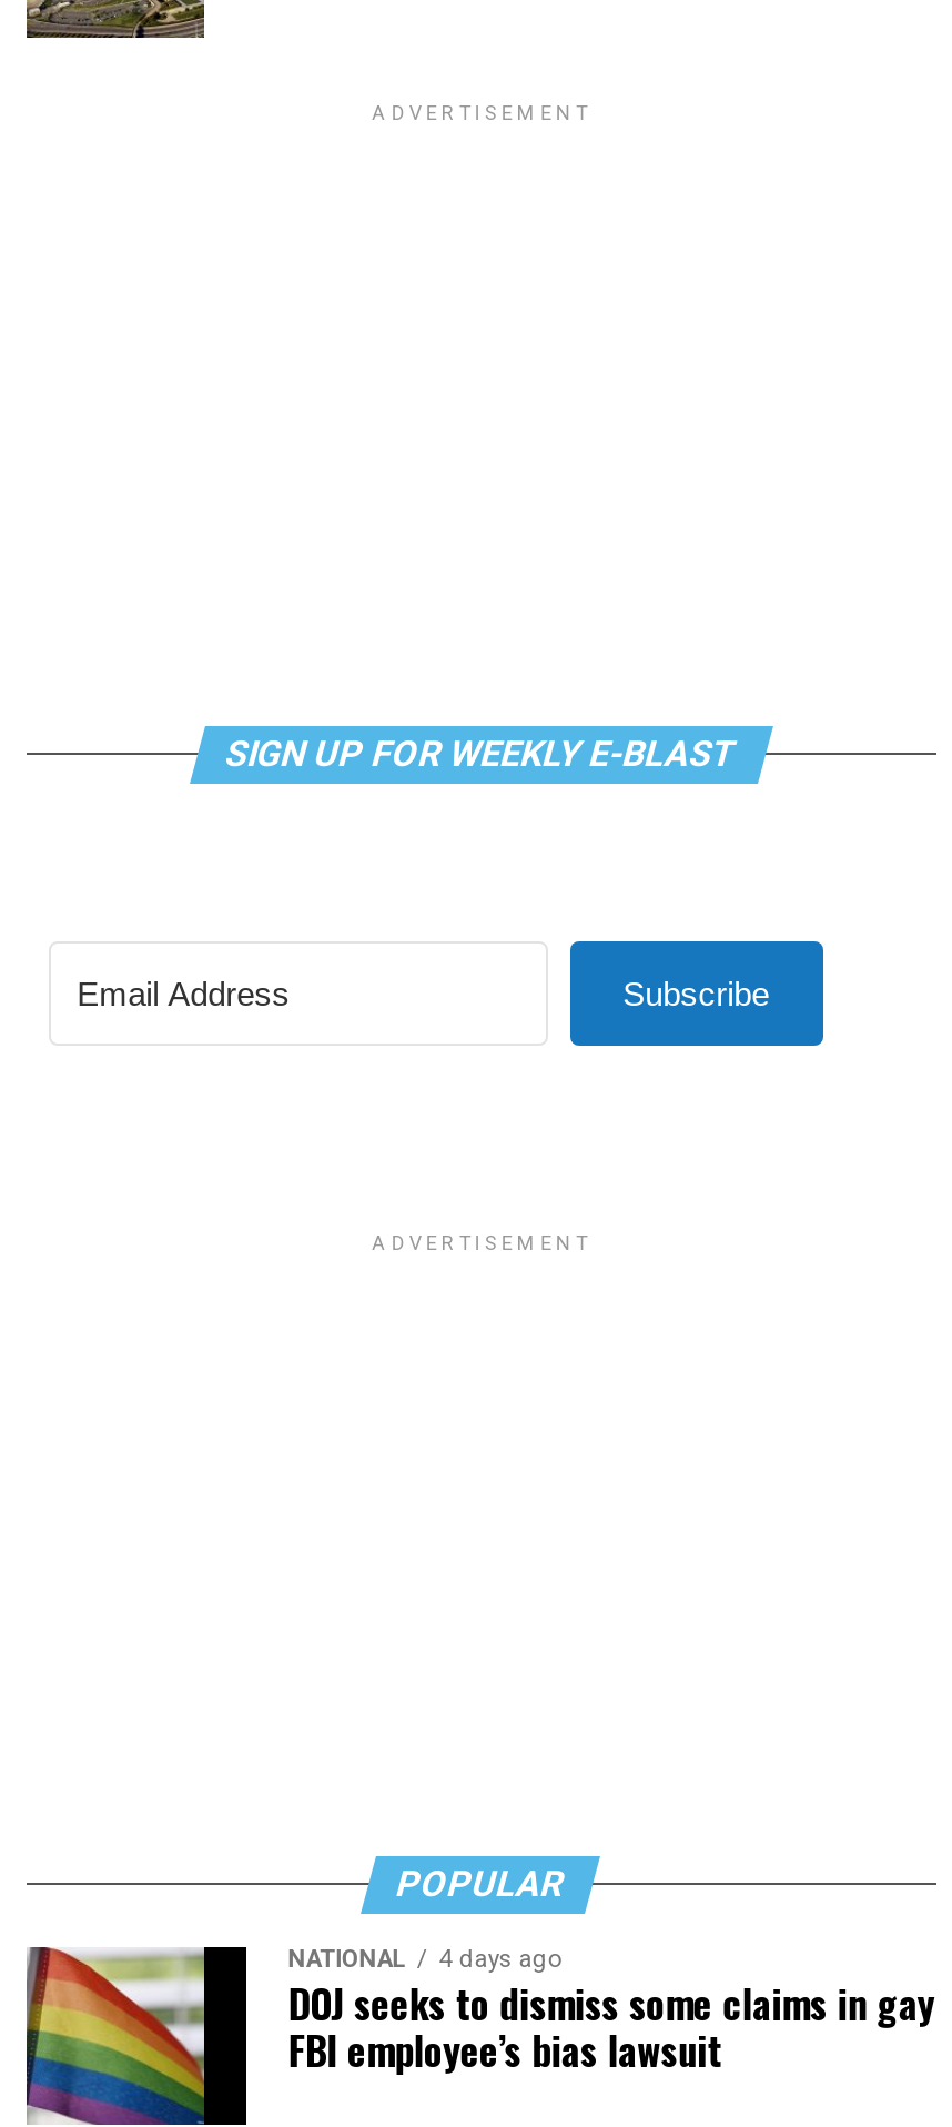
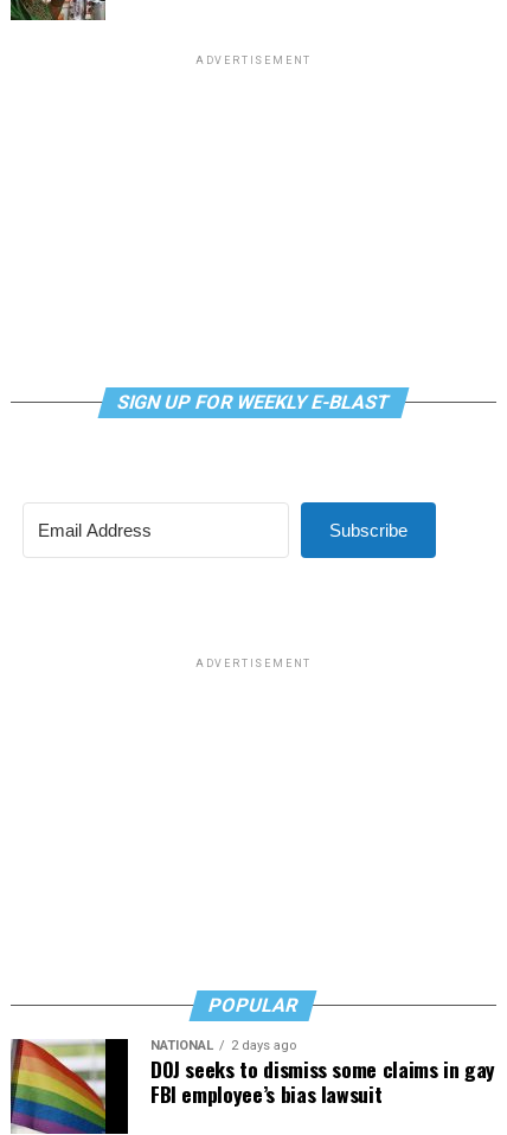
- NATIONAL 4 days ago
+ NATIONAL 2 days ago
